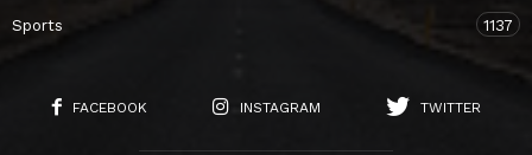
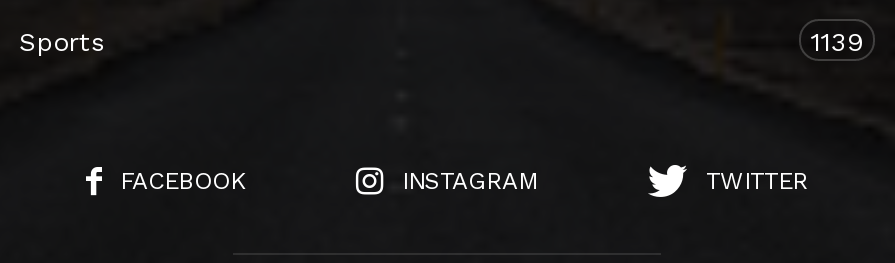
- 1137
+ 1139
